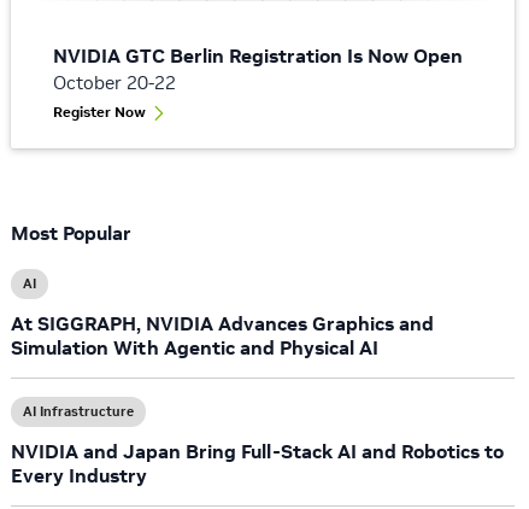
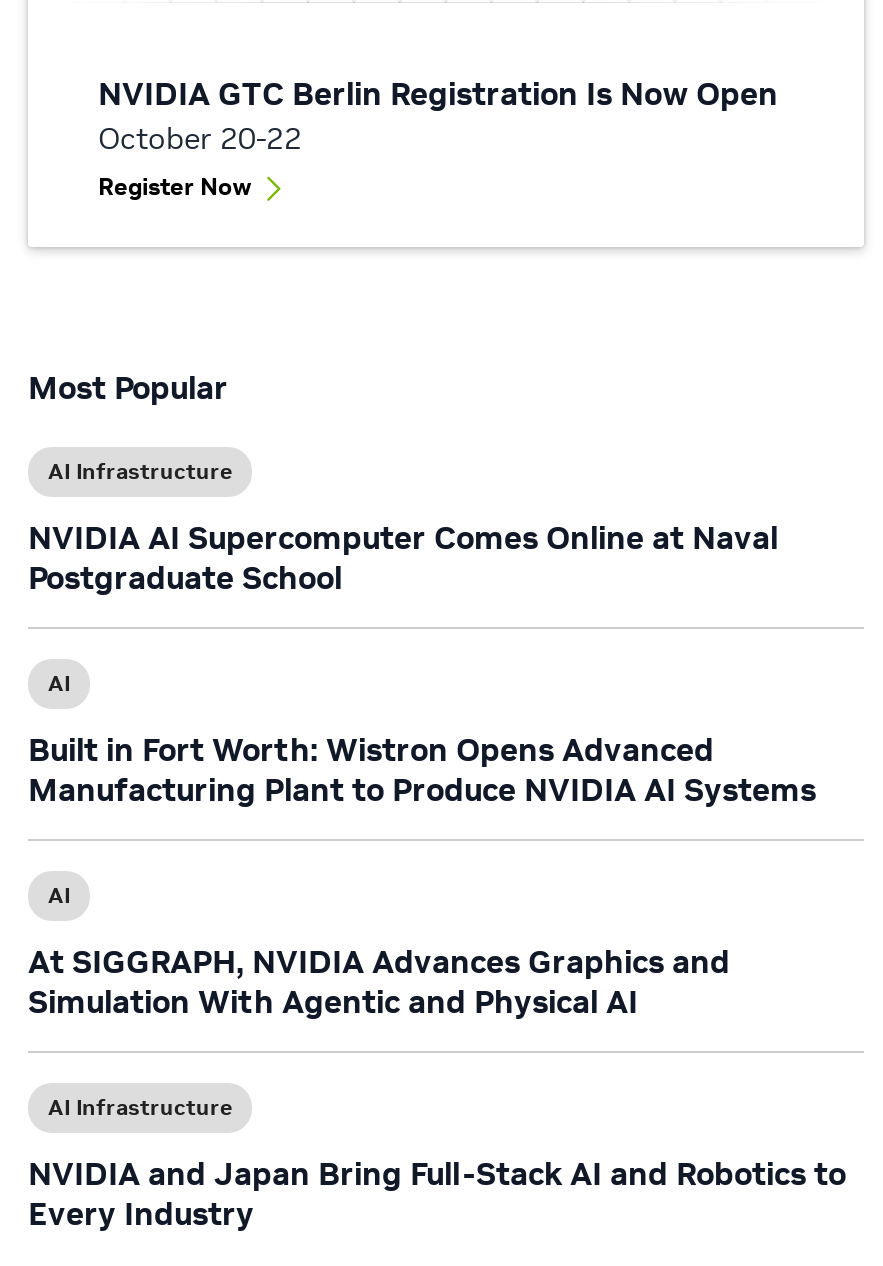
+ AI Infrastructure
+ NVIDIA AI Supercomputer Comes Online at Naval
+ Postgraduate School
+ AI
+ Built in Fort Worth: Wistron Opens Advanced
+ Manufacturing Plant to Produce NVIDIA AI Systems
